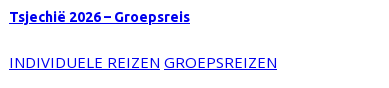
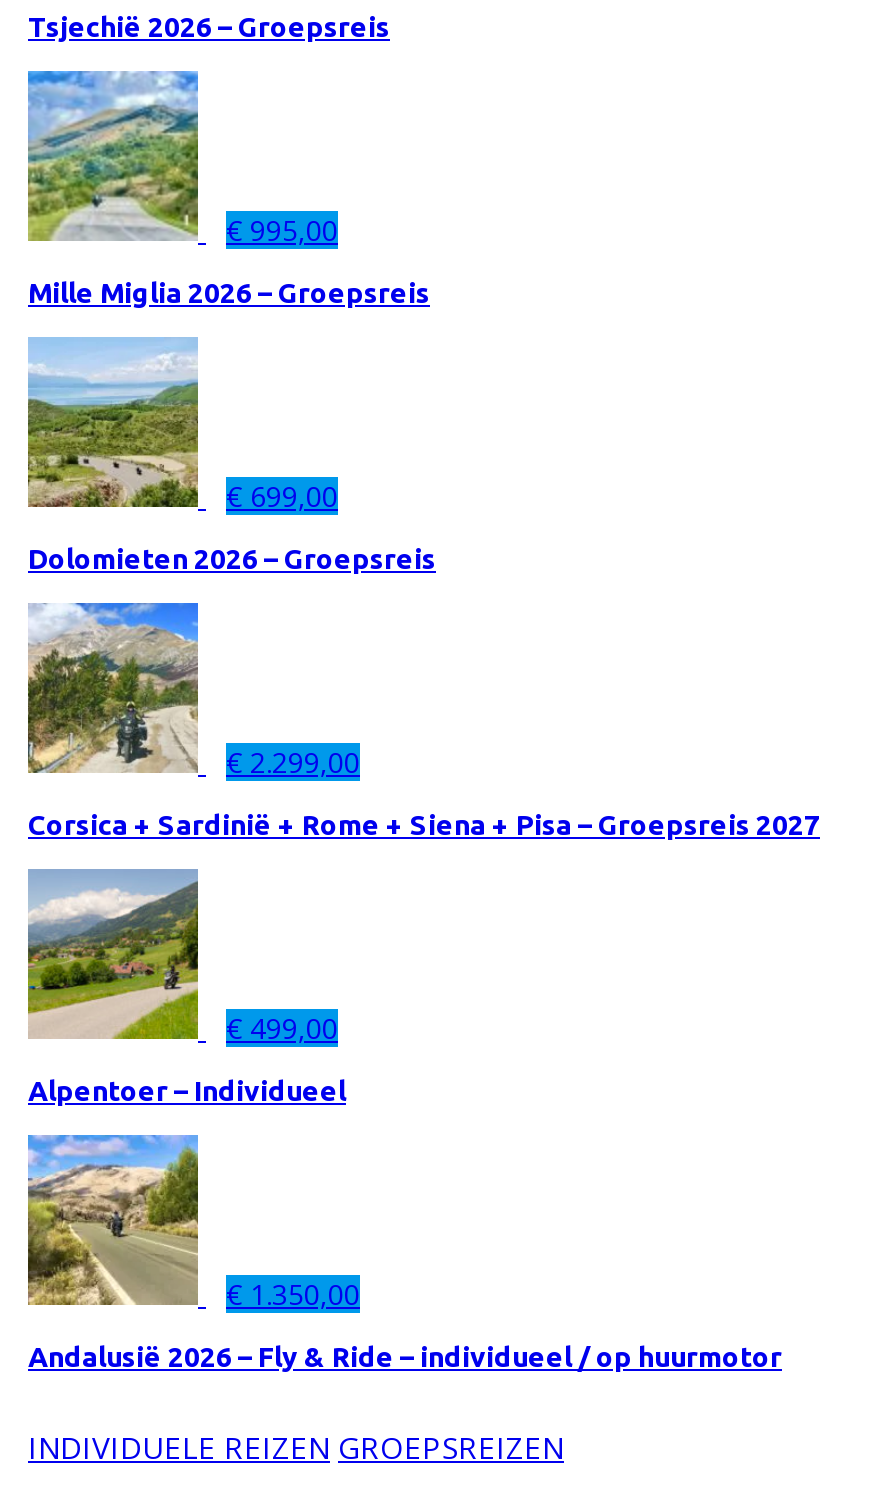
+ [image]
+ €995,00
+ Mille Miglia 2026 – Groepsreis

+ [image]
+ €699,00
+ Dolomieten 2026 – Groepsreis

+ [image]
+ €2.299,00
+ Corsica + Sardinië + Rome + Siena + Pisa – Groepsreis 2027

+ [image]
+ €499,00
+ Alpentoer – Individueel

+ [image]
+ €1.350,00
+ Andalusië 2026 – Fly & Ride – individueel / op huurmotor
